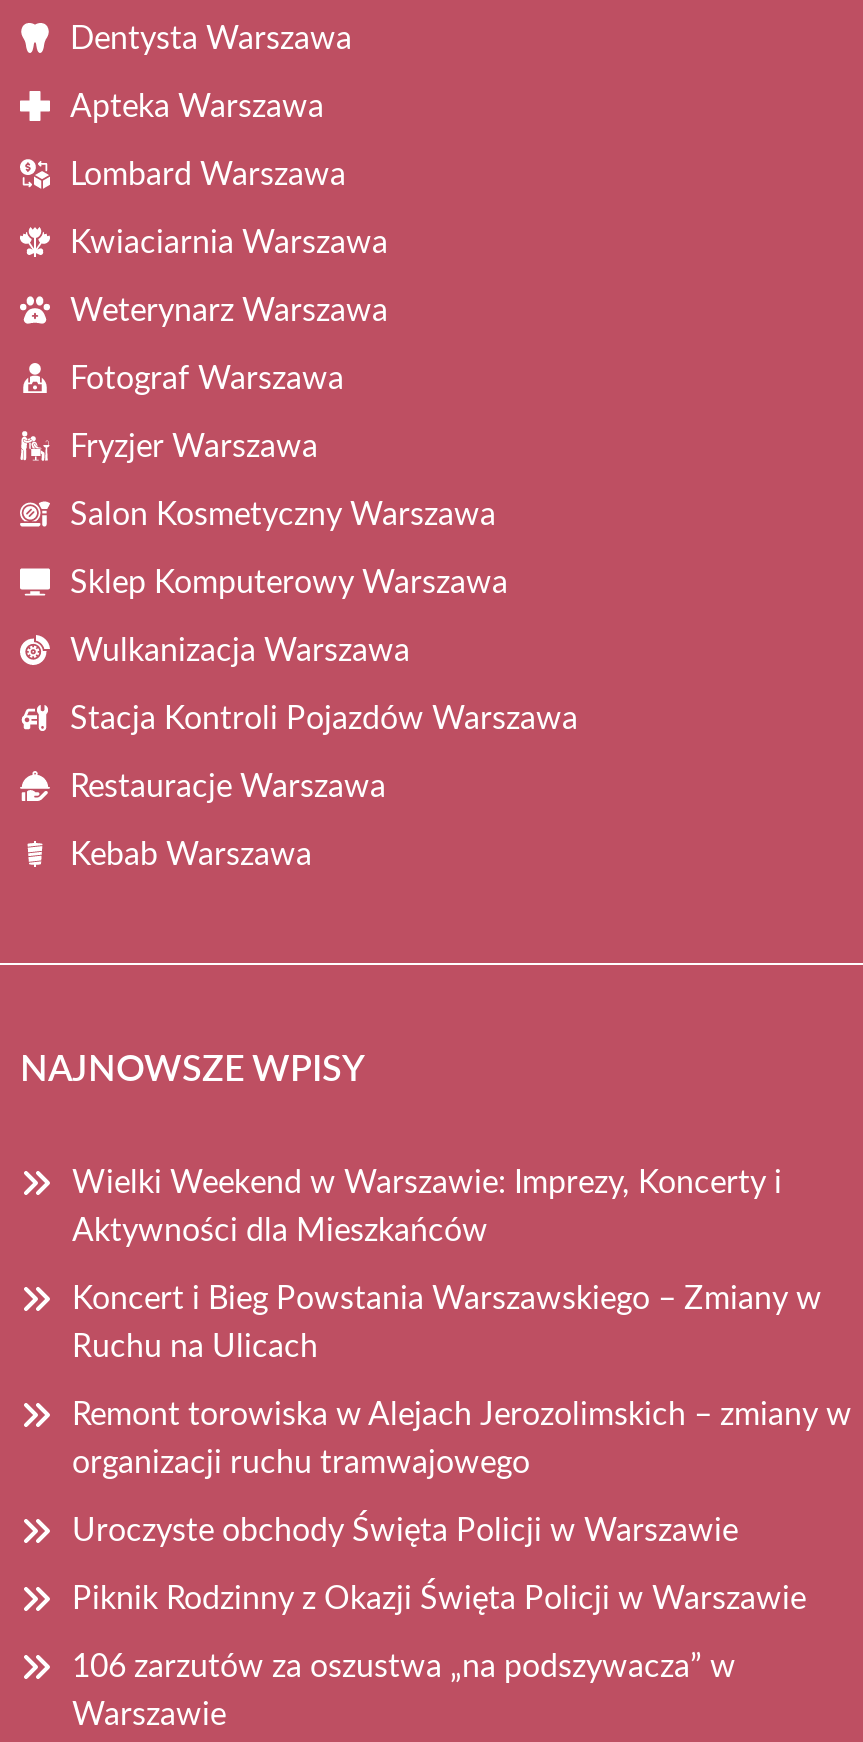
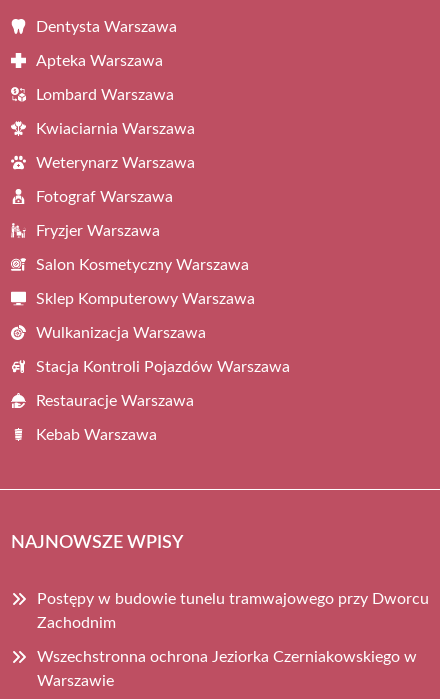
- Wielki Weekend w Warszawie: Imprezy, Koncerty i
- Aktywności dla Mieszkańców
- Koncert i Bieg Powstania Warszawskiego – Zmiany w
- Ruchu na Ulicach
- Remont torowiska w Alejach Jerozolimskich – zmiany w
- organizacji ruchu tramwajowego
- Uroczyste obchody Święta Policji w Warszawie
- Piknik Rodzinny z Okazji Święta Policji w Warszawie
- 106 zarzutów za oszustwa „na podszywacza” w
+ Postępy w budowie tunelu tramwajowego przy Dworcu
+ Zachodnim
+ Wszechstronna ochrona Jeziorka Czerniakowskiego w
